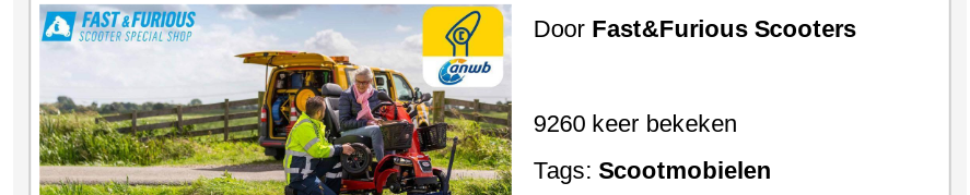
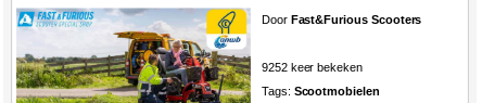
- 9260 keer bekeken
+ 9252 keer bekeken
